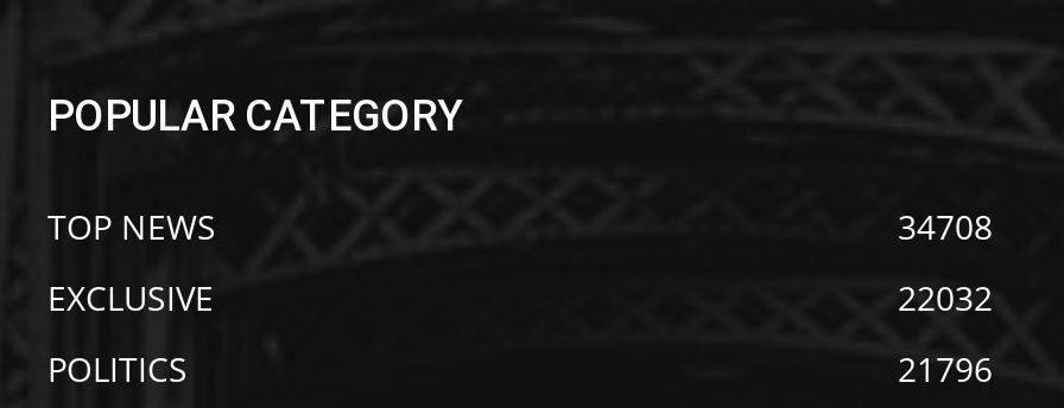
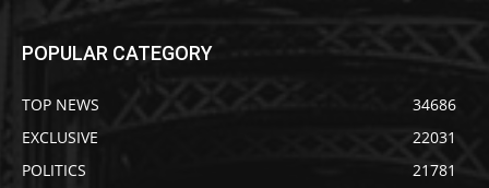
- 34708
+ 34686

- 22032
+ 22031

- 21796
+ 21781
